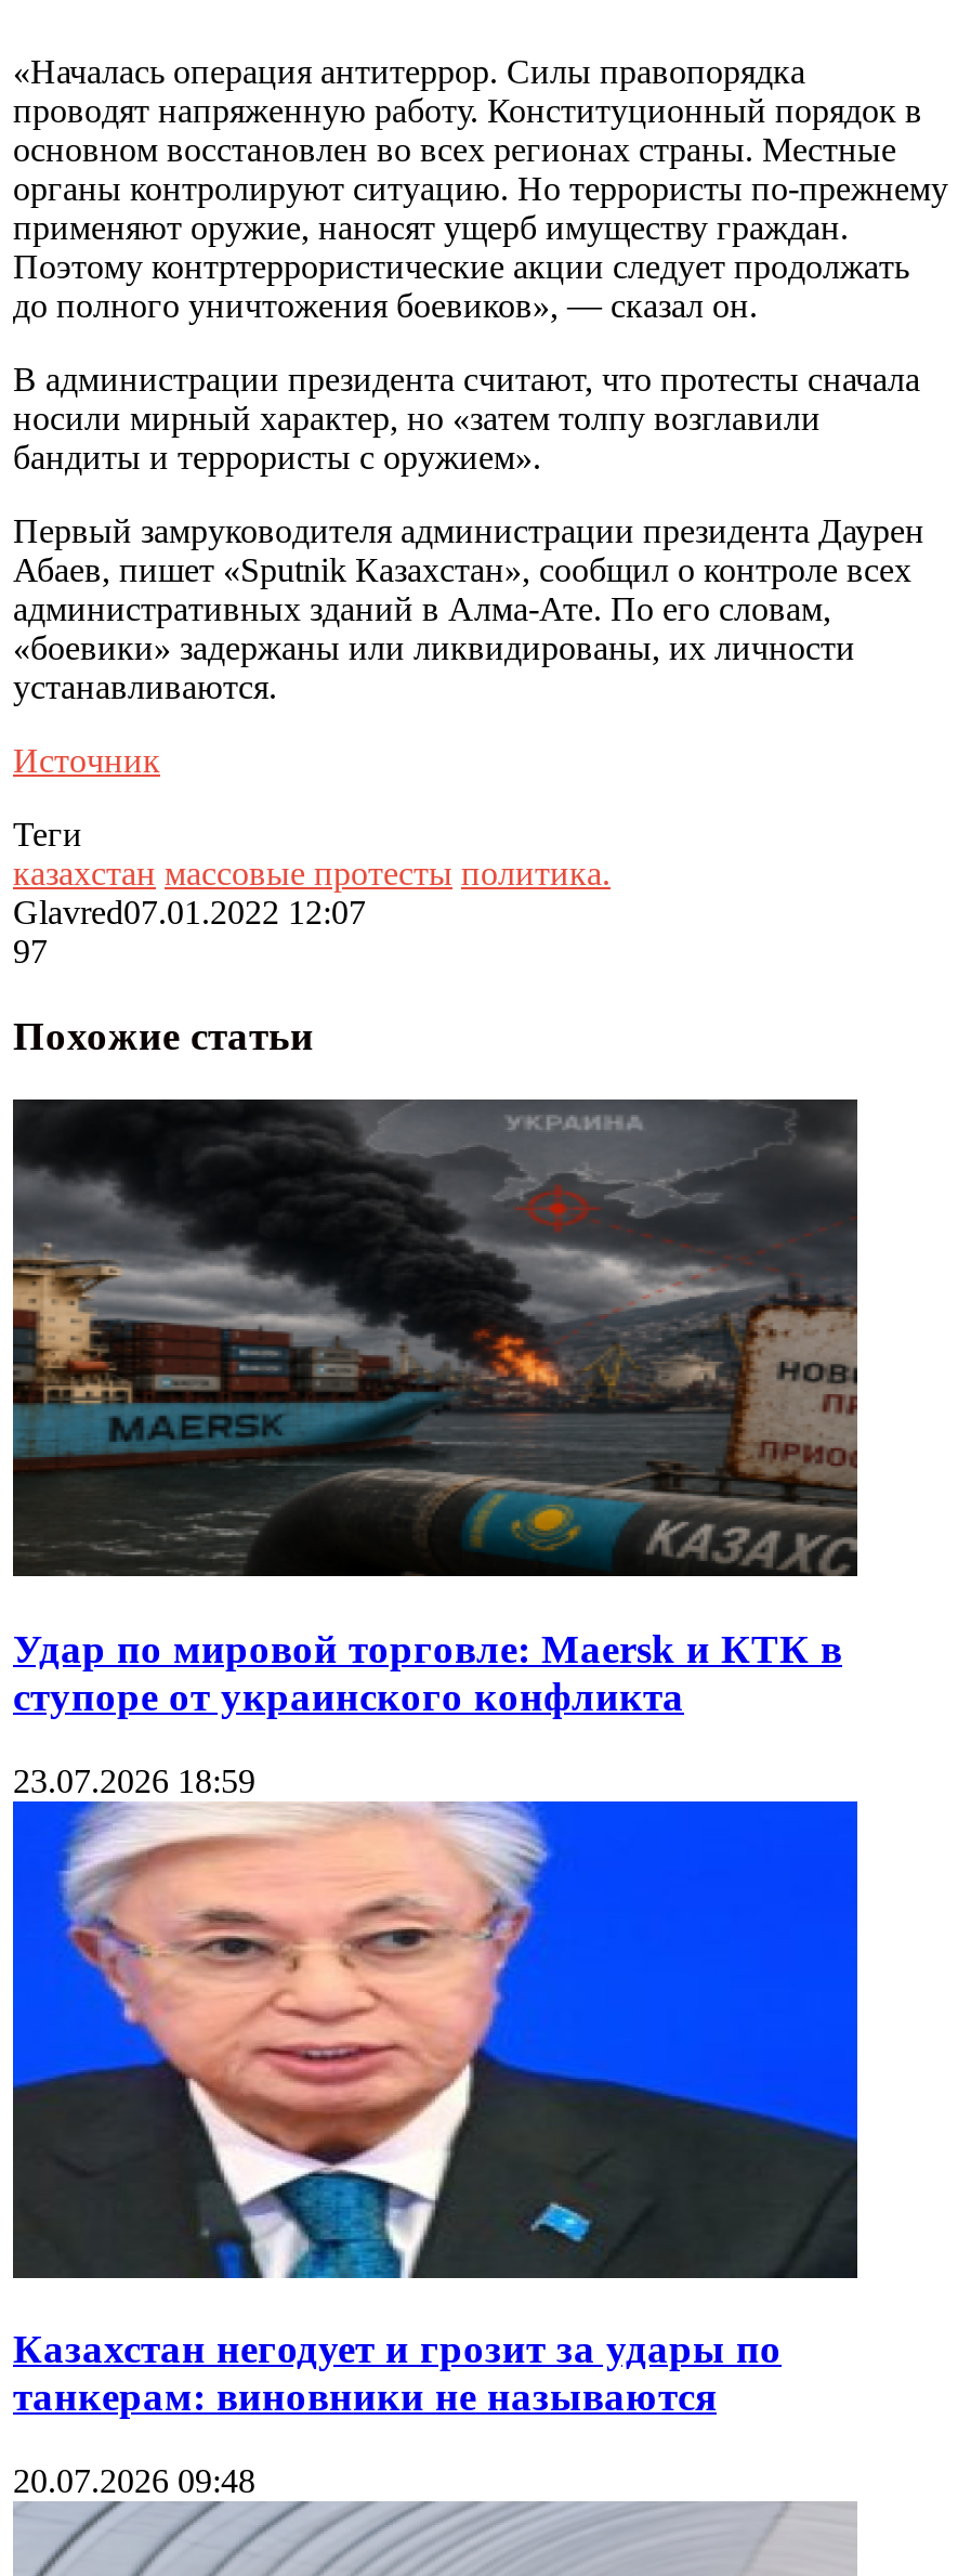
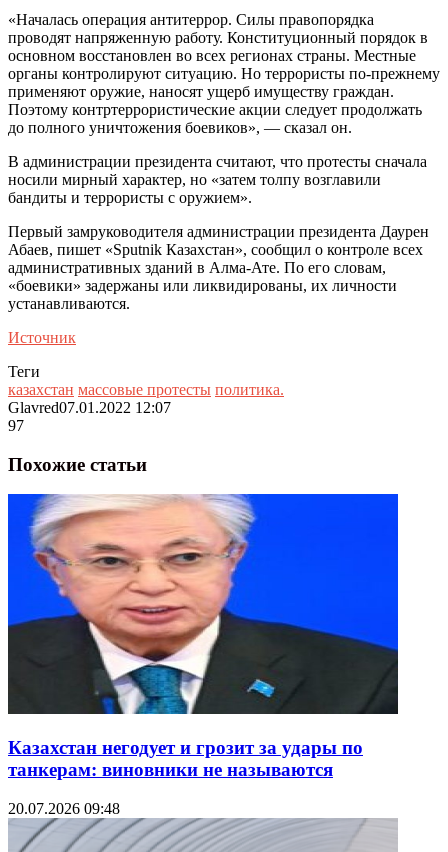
- [image]
- Удар по мировой торговле: Maersk и КТК в
- ступоре от украинского конфликта
- 23.07.2026 18:59
